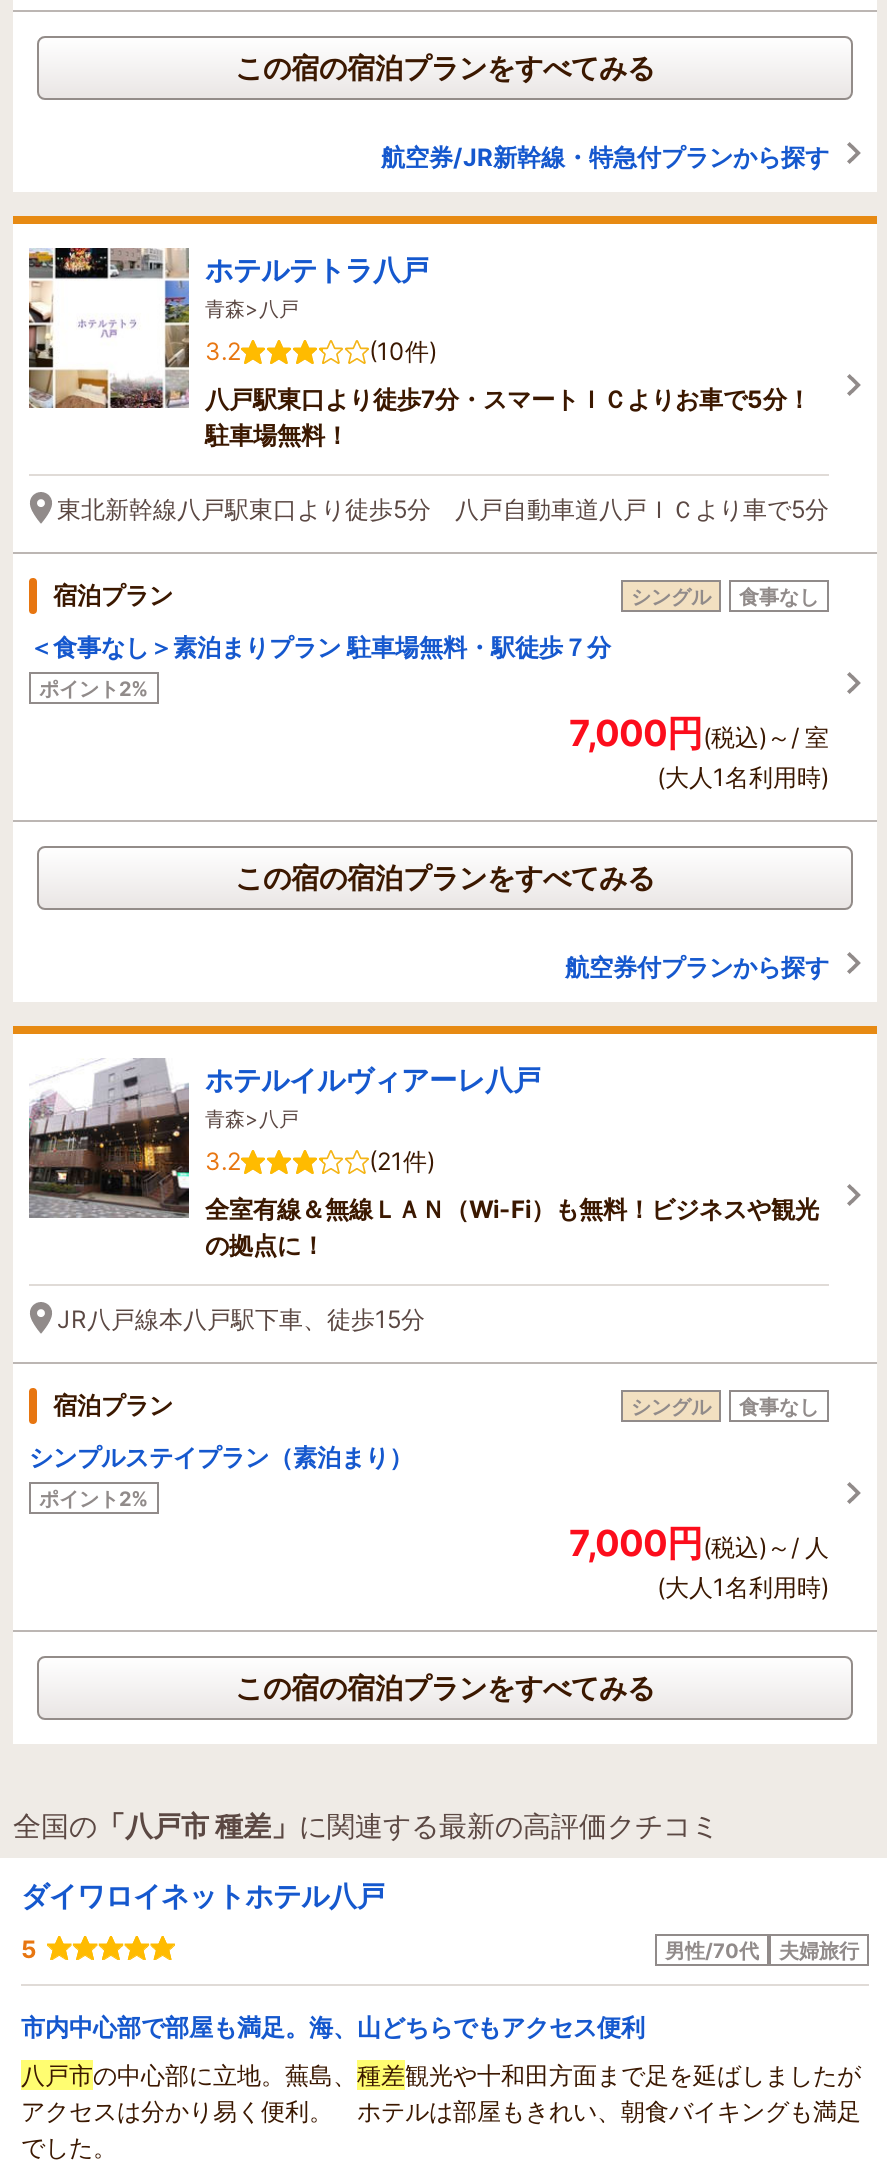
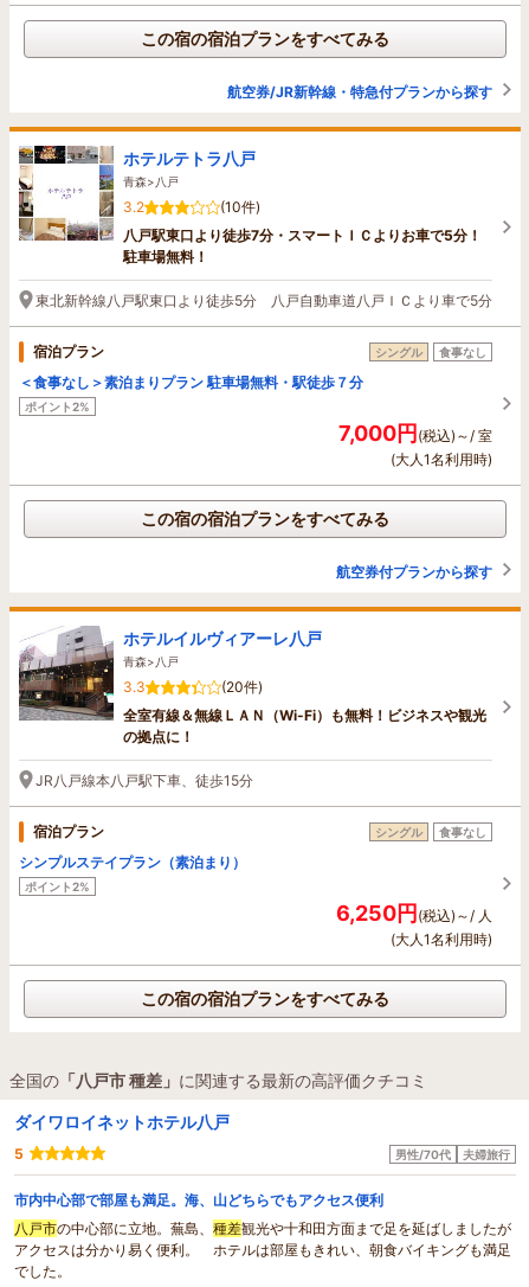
- 3.2
+ 3.3

- (21件)
+ (20件)

- 7,000円(税込)～/ 人
+ 6,250円(税込)～/ 人
